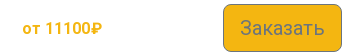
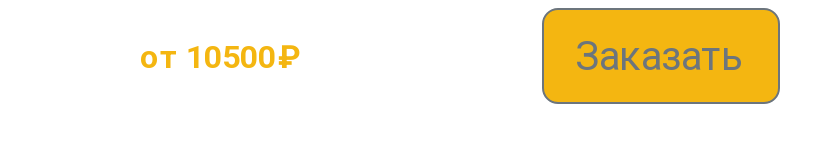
- от 11100₽
+ от 10500₽
